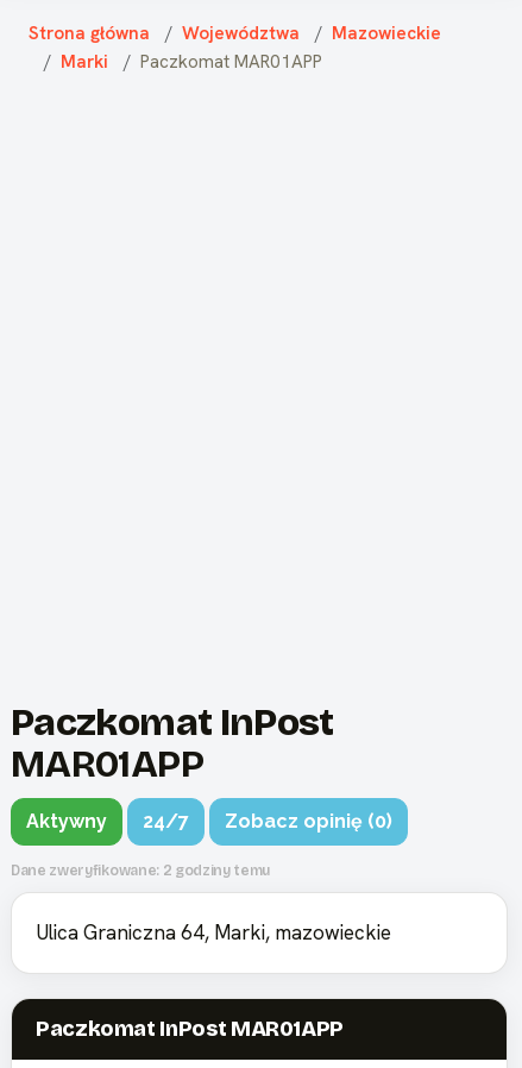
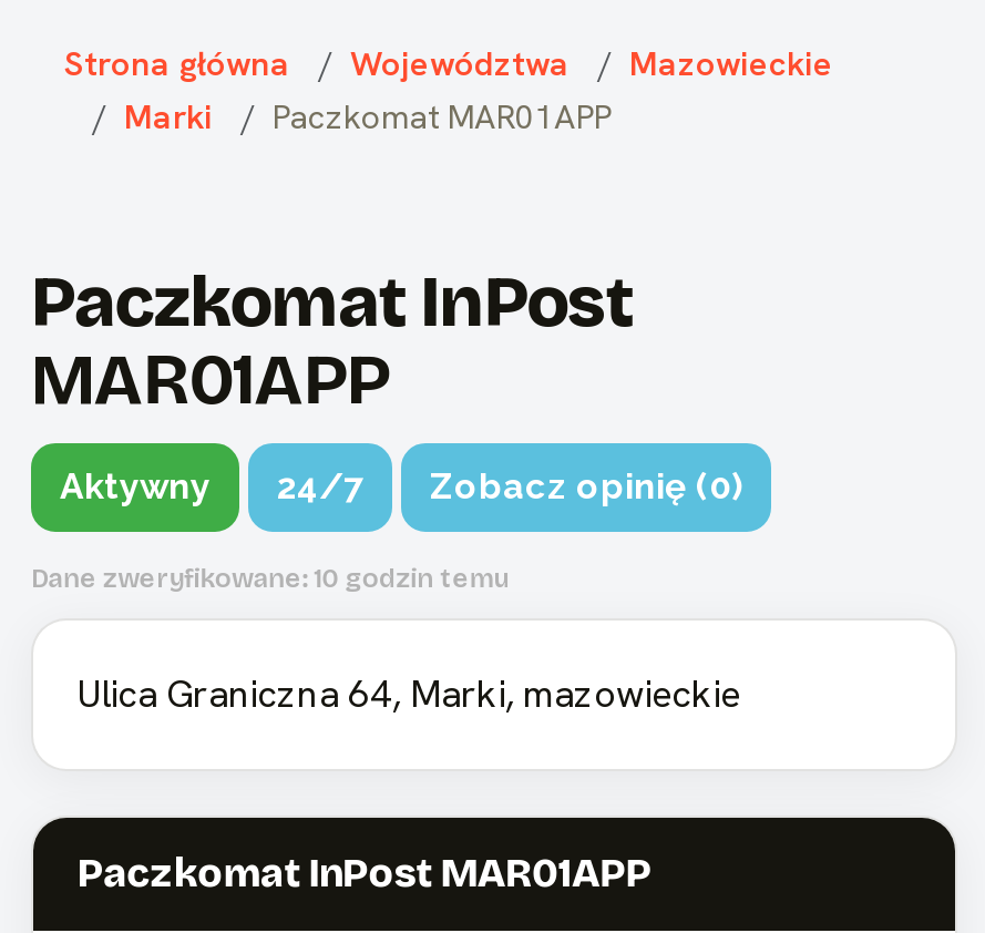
- Dane zweryfikowane: 2 godziny temu
+ Dane zweryfikowane: 10 godzin temu
